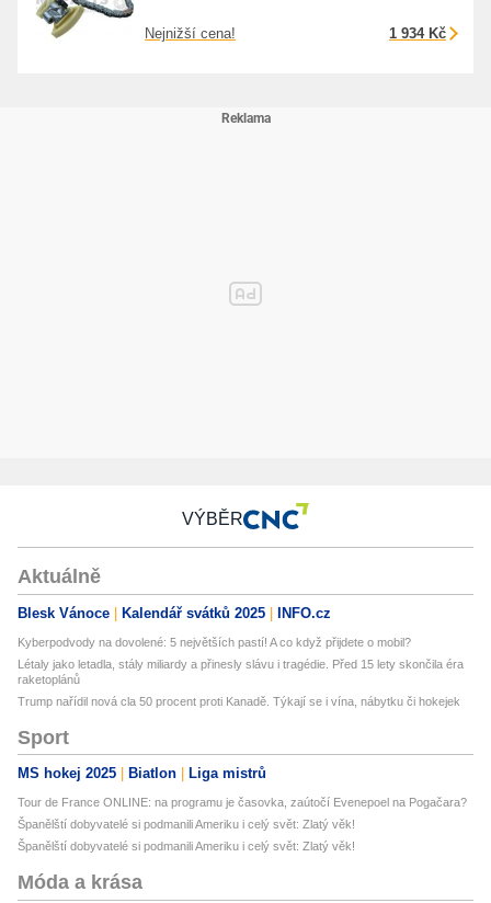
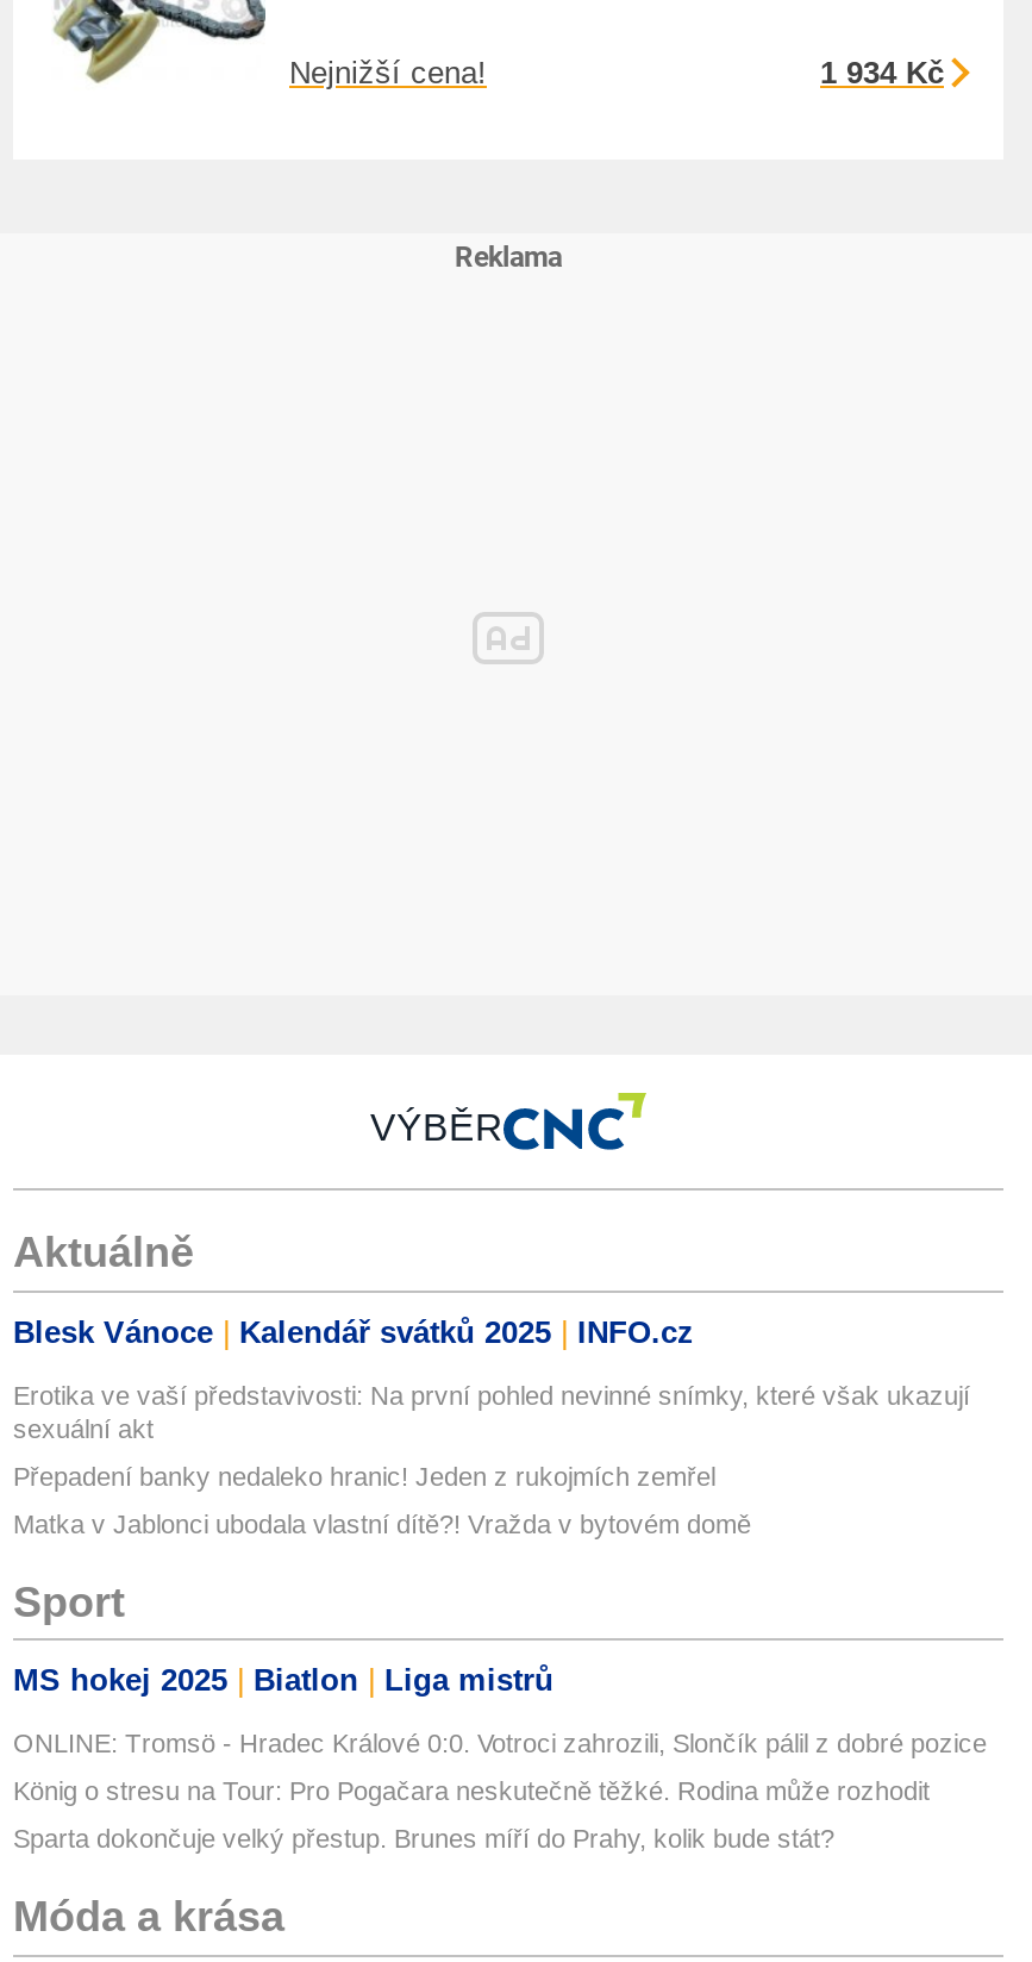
- Kyberpodvody na dovolené: 5 největších pastí! A co když přijdete o mobil?
+ Erotika ve vaší představivosti: Na první pohled nevinné snímky, které však ukazují
+ sexuální akt

- Létaly jako letadla, stály miliardy a přinesly slávu i tragédie. Před 15 lety skončila éra
- raketoplánů
+ Přepadení banky nedaleko hranic! Jeden z rukojmích zemřel

- Trump nařídil nová cla 50 procent proti Kanadě. Týkají se i vína, nábytku či hokejek
+ Matka v Jablonci ubodala vlastní dítě?! Vražda v bytovém domě

- Tour de France ONLINE: na programu je časovka, zaútočí Evenepoel na Pogačara?
+ ONLINE: Tromsö - Hradec Králové 0:0. Votroci zahrozili, Slončík pálil z dobré pozice

- Španělští dobyvatelé si podmanili Ameriku i celý svět: Zlatý věk!
+ König o stresu na Tour: Pro Pogačara neskutečně těžké. Rodina může rozhodit

- Španělští dobyvatelé si podmanili Ameriku i celý svět: Zlatý věk!
+ Sparta dokončuje velký přestup. Brunes míří do Prahy, kolik bude stát?
